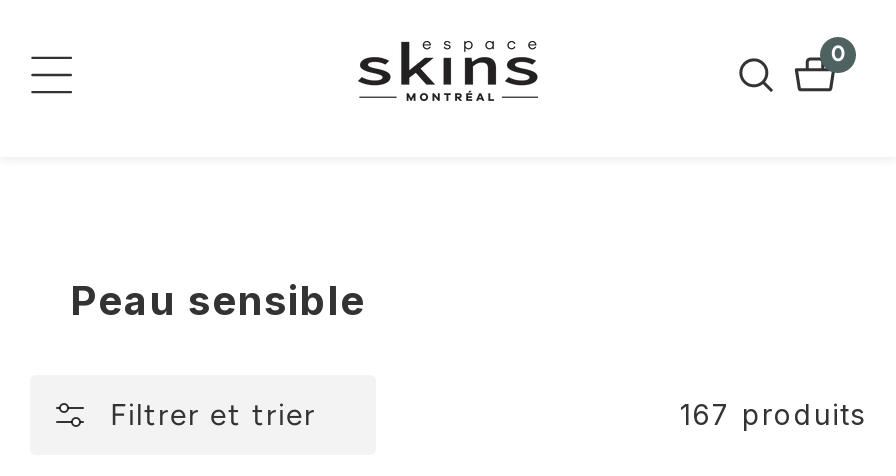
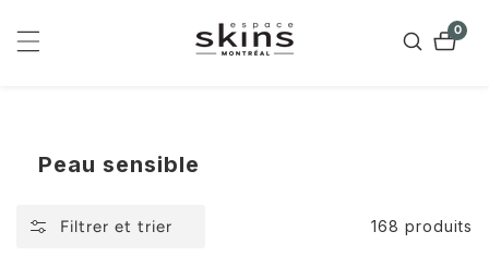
- 167 produits
+ 168 produits
